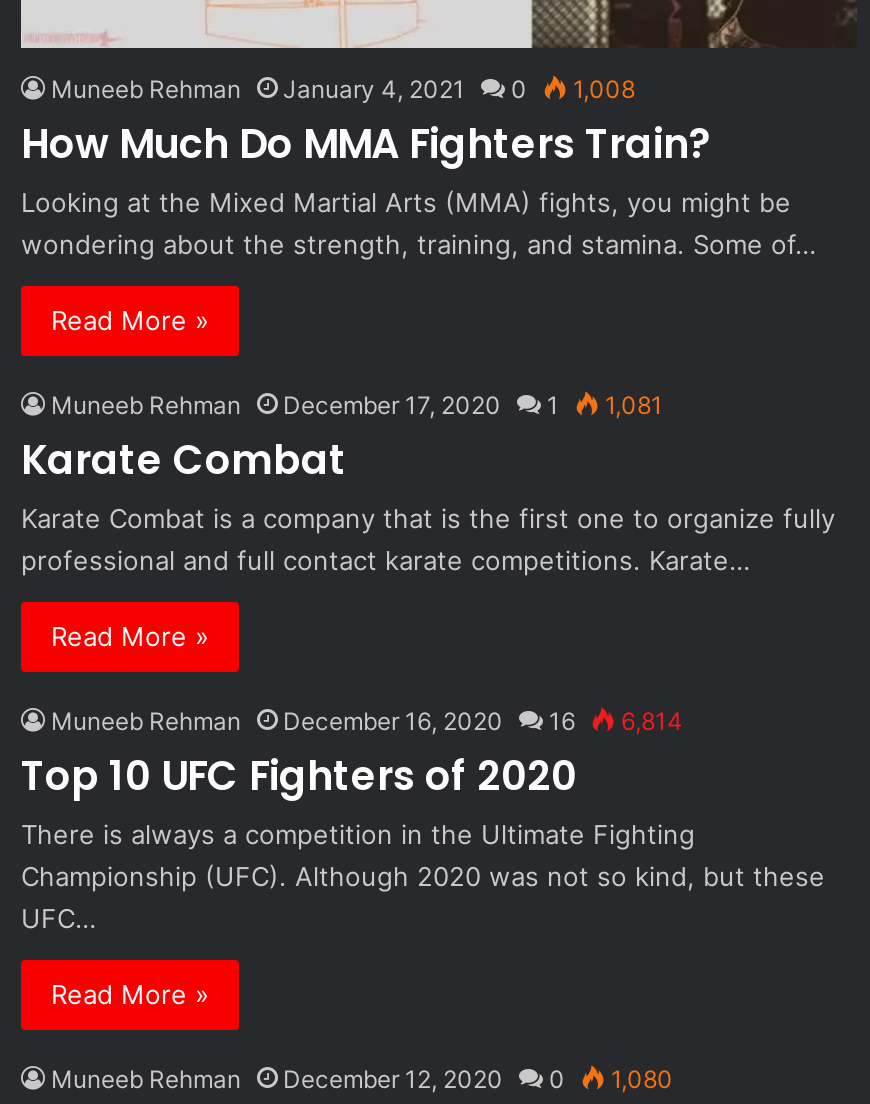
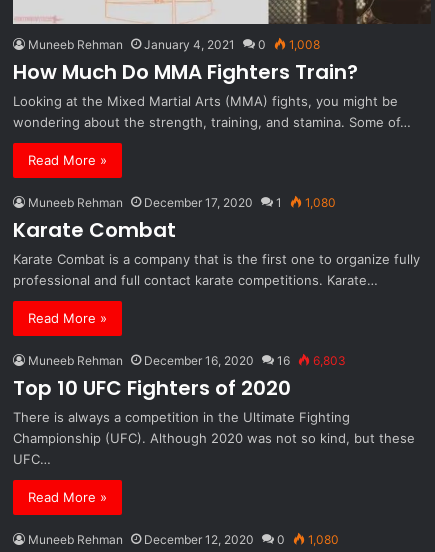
- Muneeb Rehman December 17, 2020 1 1,081
+ Muneeb Rehman December 17, 2020 1 1,080

- Muneeb Rehman December 16, 2020 16 6,814
+ Muneeb Rehman December 16, 2020 16 6,803
